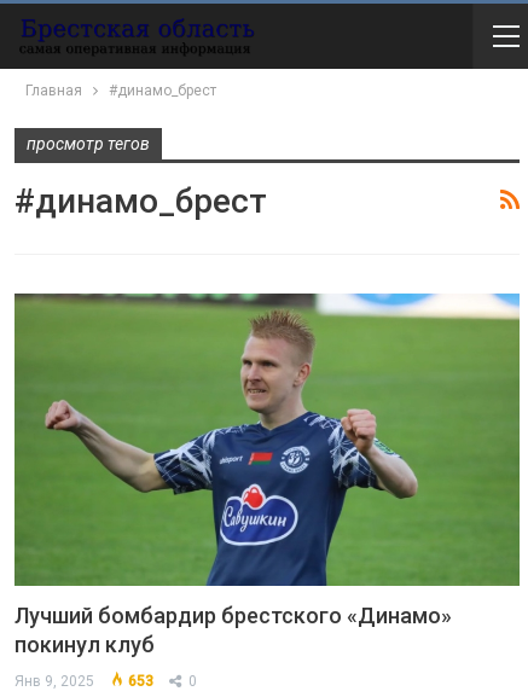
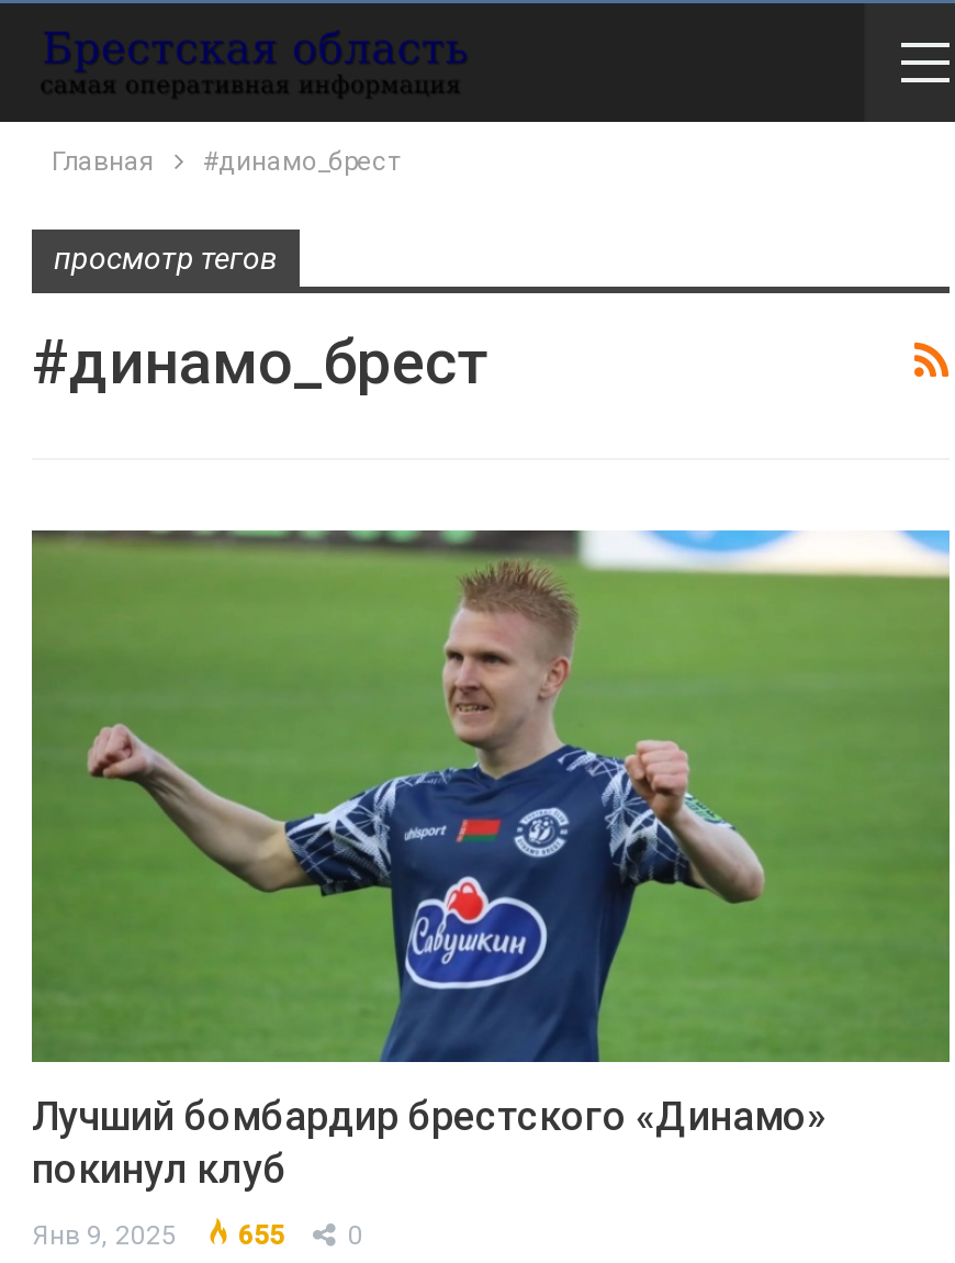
- Янв 9, 2025 653 0
+ Янв 9, 2025 655 0
